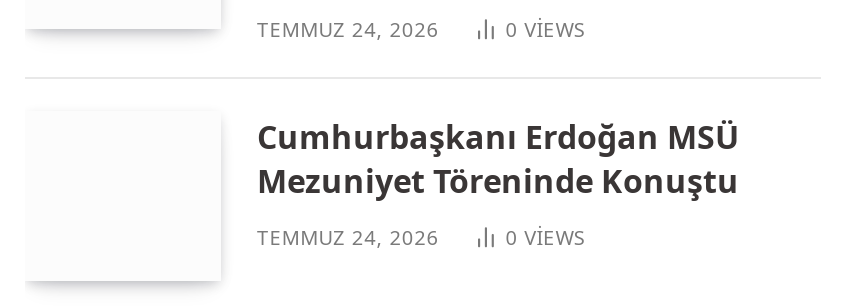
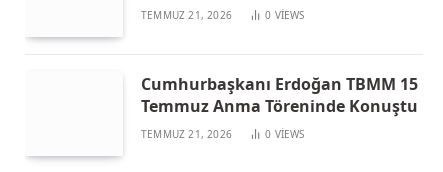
- TEMMUZ 24, 2026
+ TEMMUZ 21, 2026

- Cumhurbaşkanı Erdoğan MSÜ
- Mezuniyet Töreninde Konuştu
+ Cumhurbaşkanı Erdoğan TBMM 15
+ Temmuz Anma Töreninde Konuştu

- TEMMUZ 24, 2026
+ TEMMUZ 21, 2026
